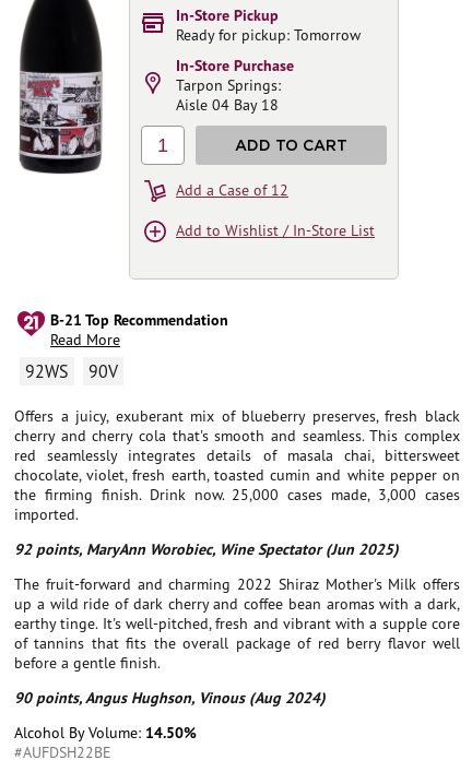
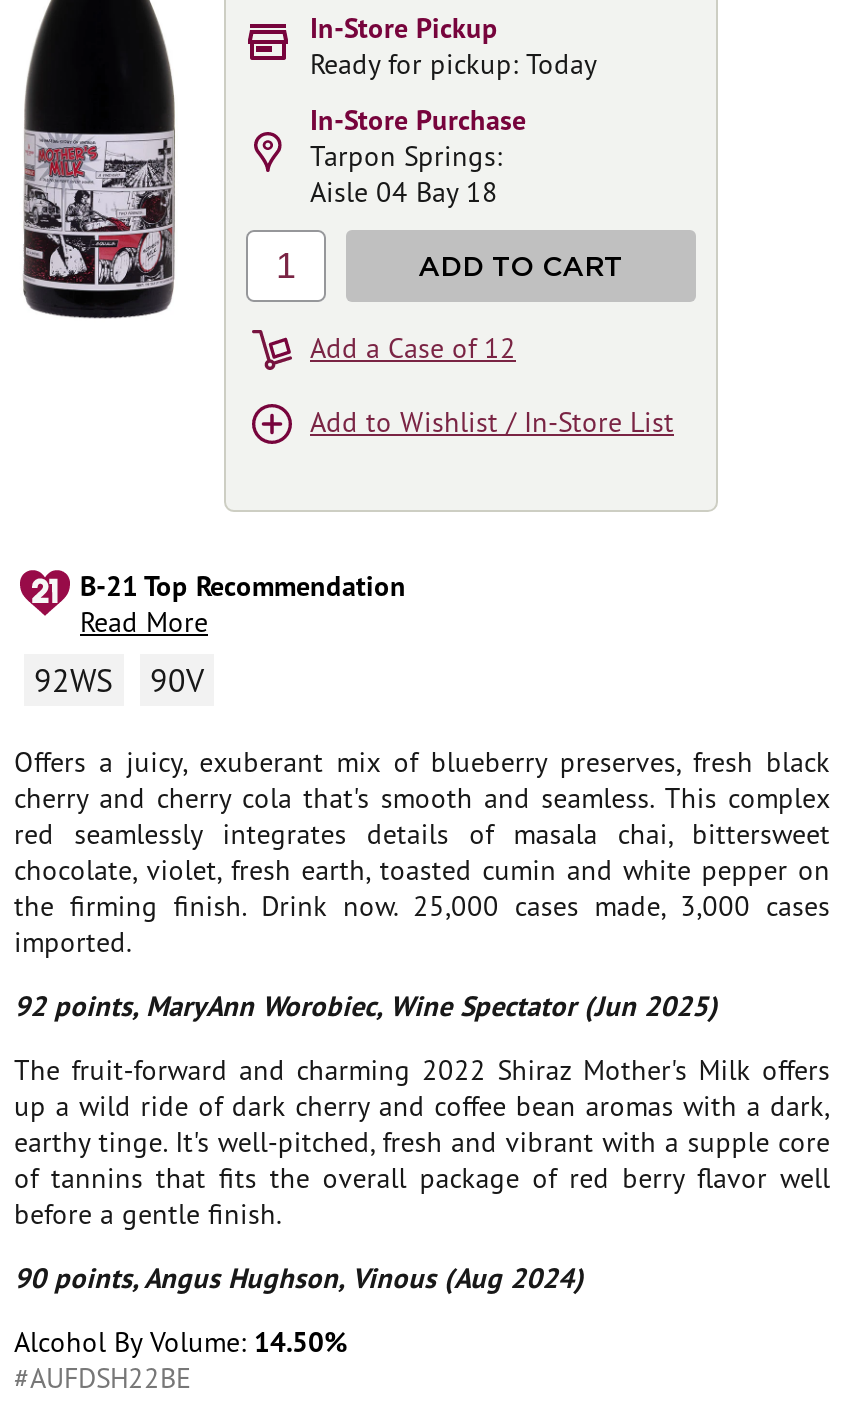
- Ready for pickup: Tomorrow
+ Ready for pickup: Today
